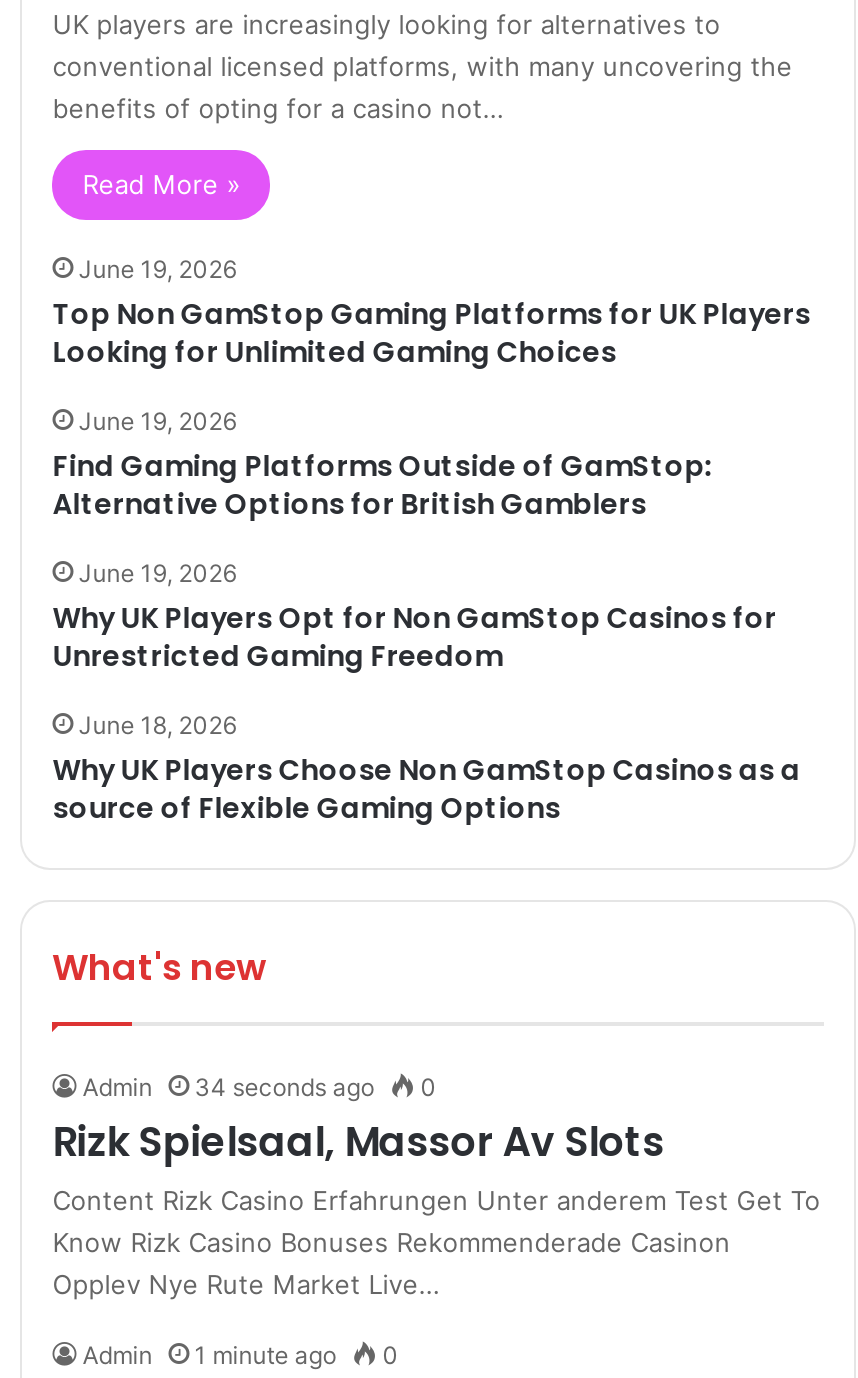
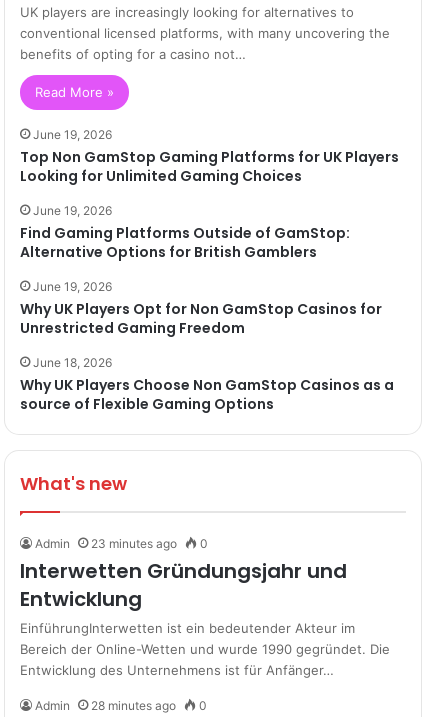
- Admin 34 seconds ago 0
+ Admin 23 minutes ago 0

- Rizk Spielsaal, Massor Av Slots
- Content Rizk Casino Erfahrungen Unter anderem Test Get To
- Know Rizk Casino Bonuses Rekommenderade Casinon
- Opplev Nye Rute Market Live…
+ Interwetten Gründungsjahr und
+ Entwicklung
+ EinführungInterwetten ist ein bedeutender Akteur im
+ Bereich der Online-Wetten und wurde 1990 gegründet. Die
+ Entwicklung des Unternehmens ist für Anfänger…

- Admin 1 minute ago 0
+ Admin 28 minutes ago 0
